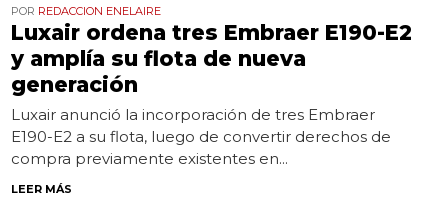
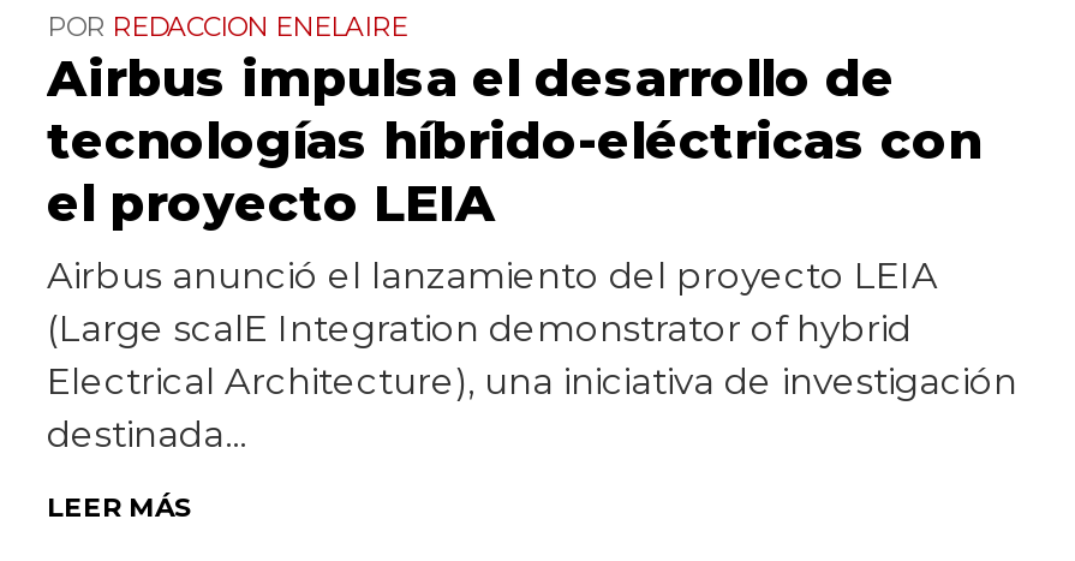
- Luxair ordena tres Embraer E190-E2
- y amplía su flota de nueva
- generación
- Luxair anunció la incorporación de tres Embraer
- E190-E2 a su flota, luego de convertir derechos de
- compra previamente existentes en...
+ Airbus impulsa el desarrollo de
+ tecnologías híbrido-eléctricas con
+ el proyecto LEIA
+ Airbus anunció el lanzamiento del proyecto LEIA
+ (Large scalE Integration demonstrator of hybrid
+ Electrical Architecture), una iniciativa de investigación
+ destinada...
